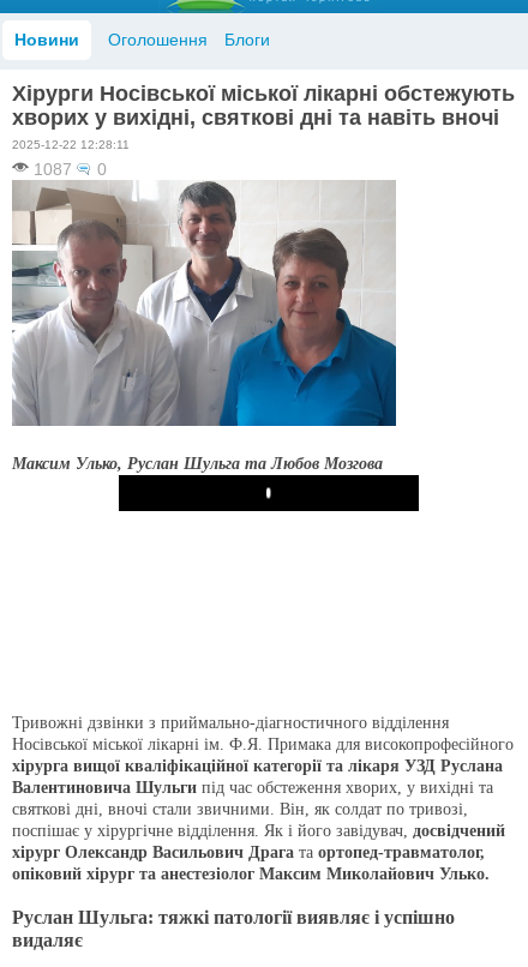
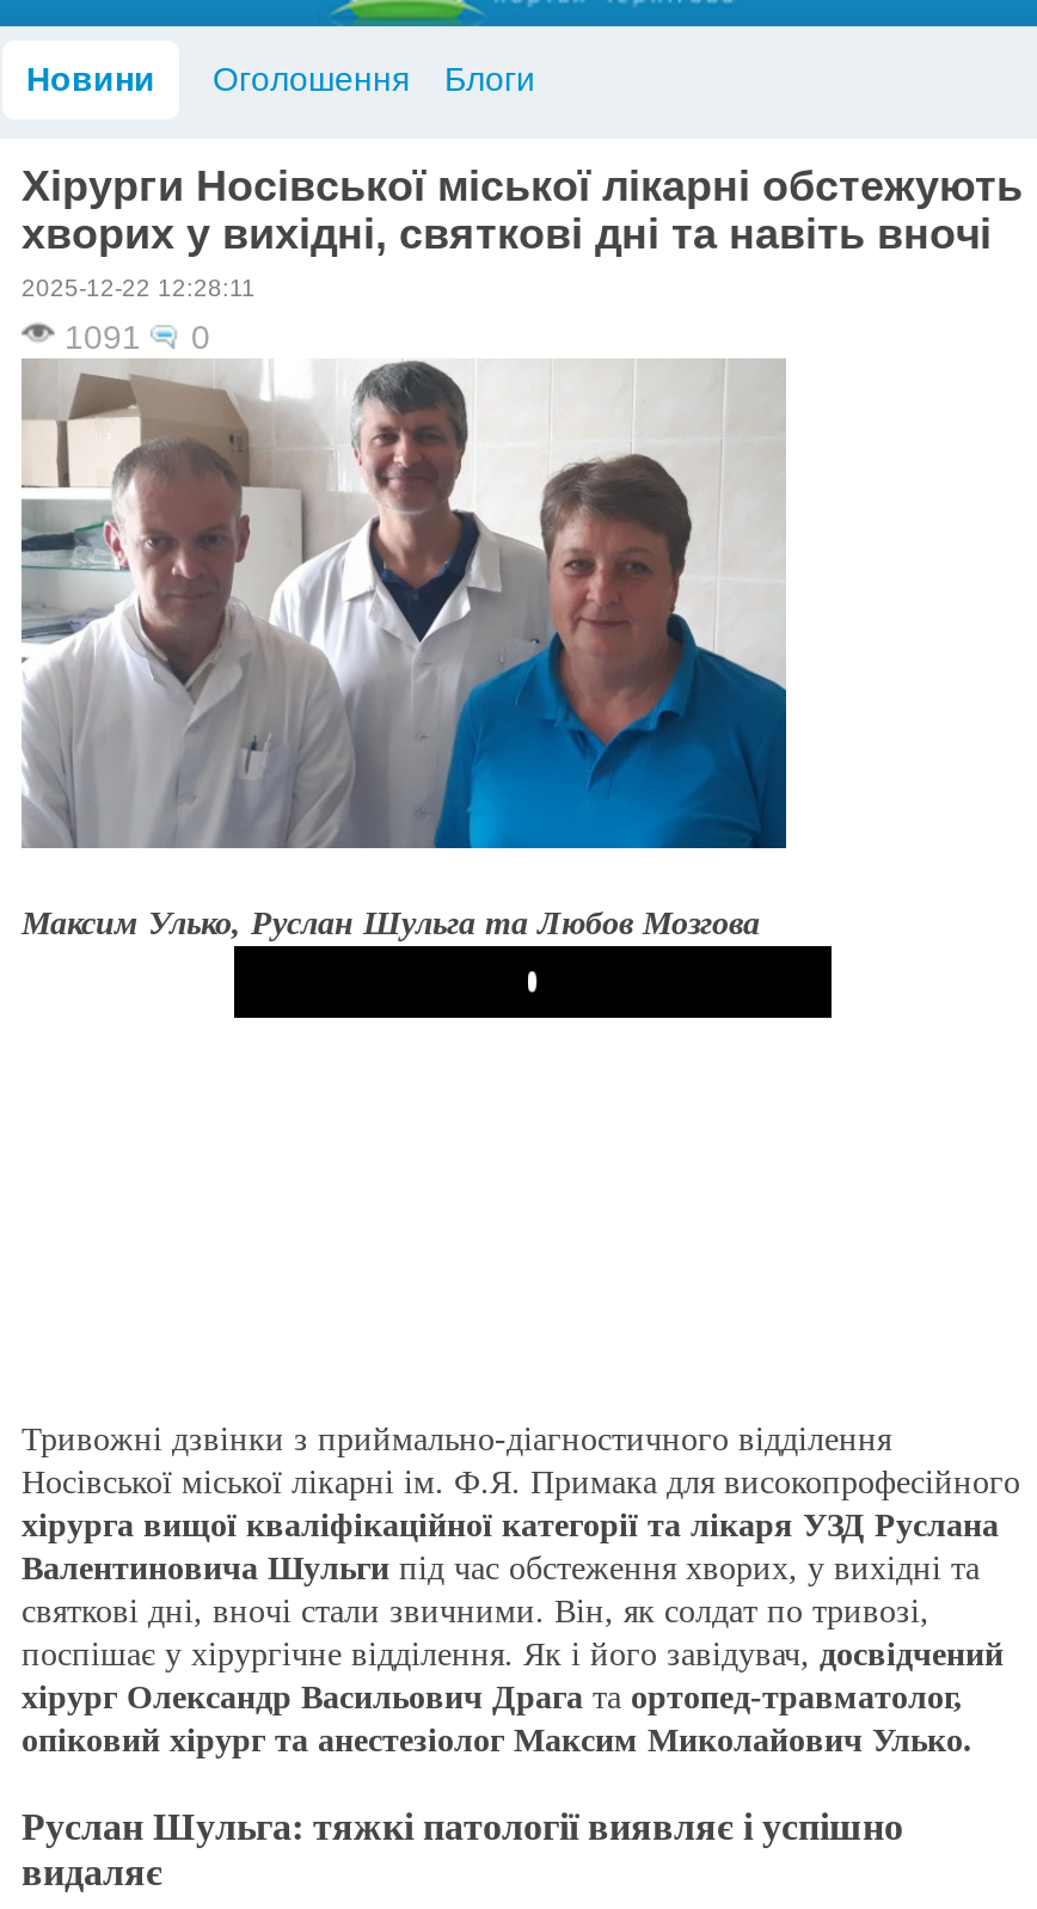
- 1087 0
+ 1091 0
